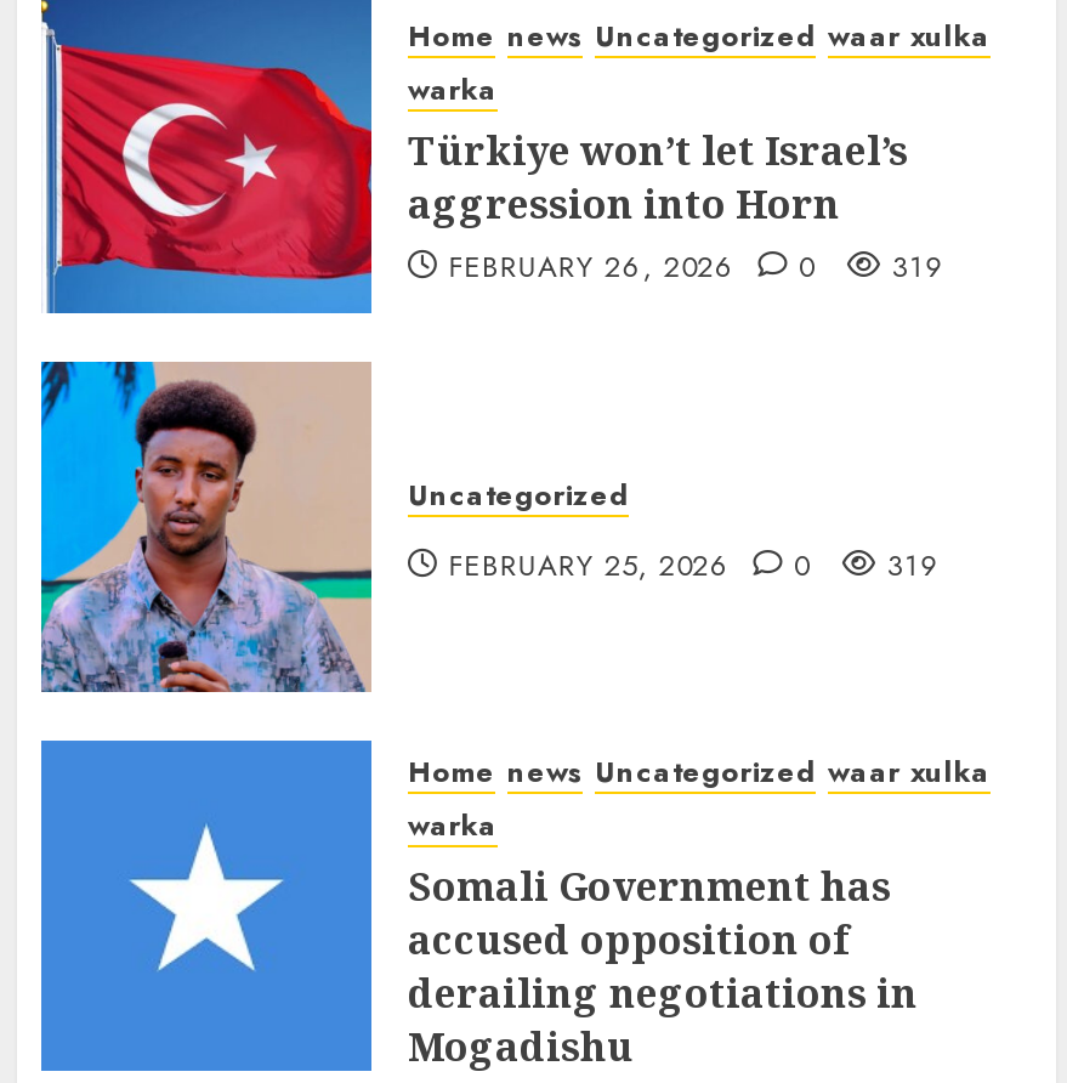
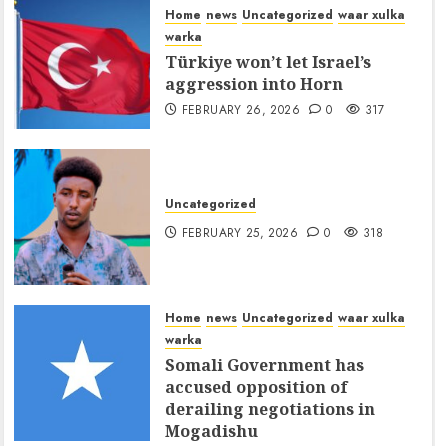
- FEBRUARY 26, 2026 0 319
+ FEBRUARY 26, 2026 0 317

- FEBRUARY 25, 2026 0 319
+ FEBRUARY 25, 2026 0 318
